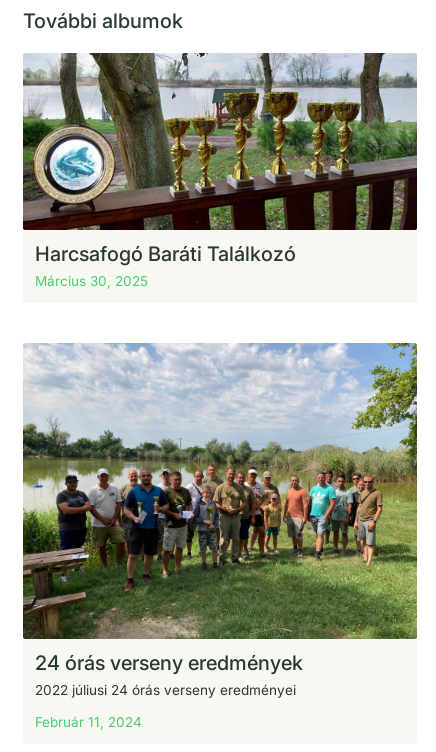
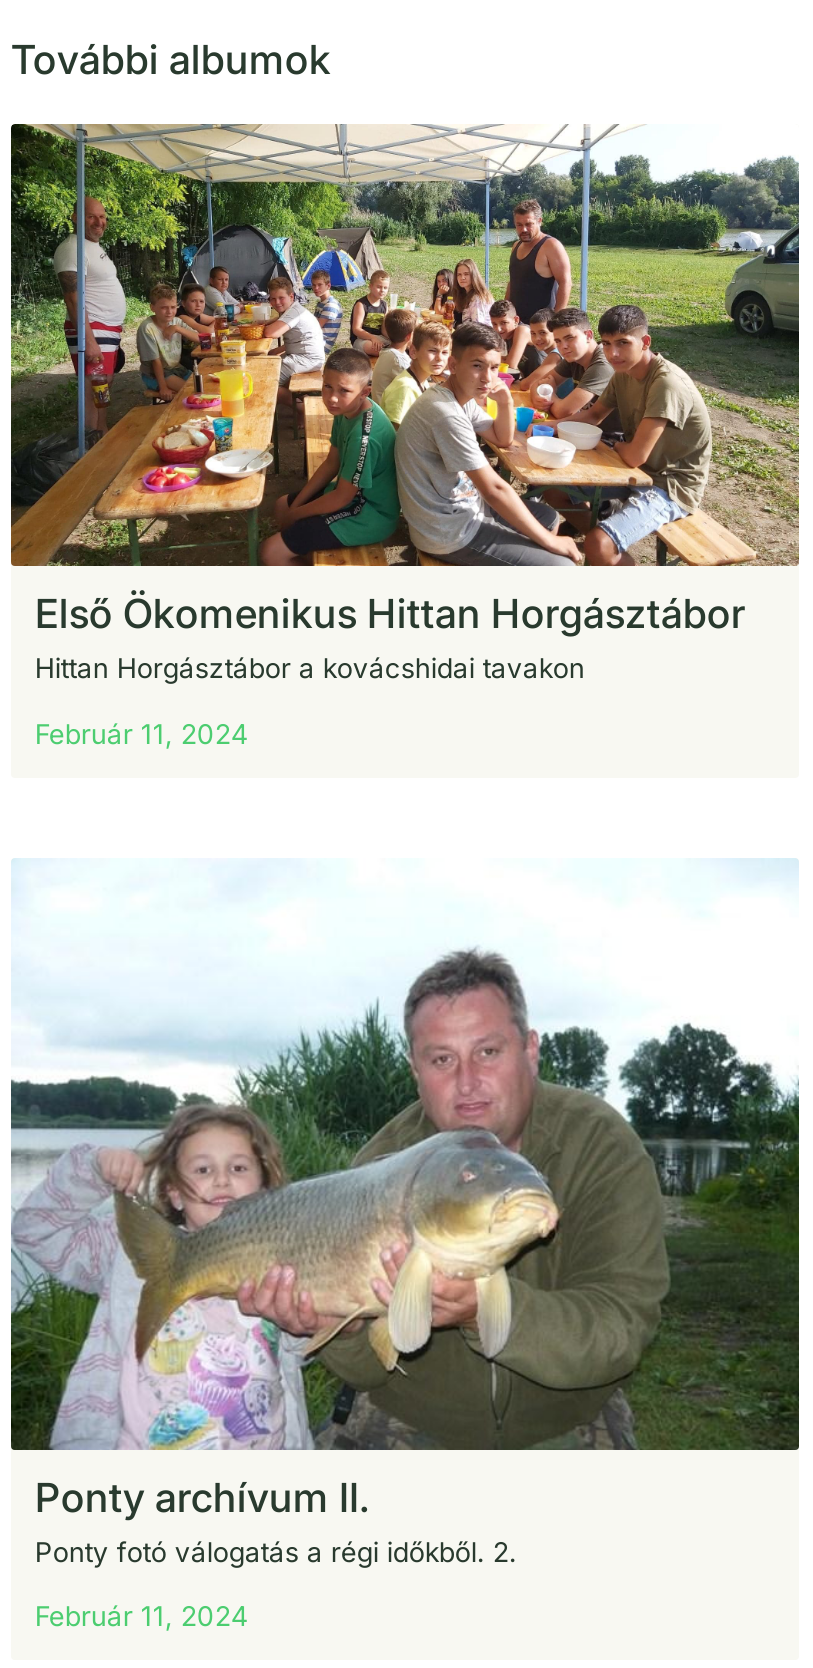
- [image]
- Harcsafogó Baráti Találkozó
- Március 30, 2025
+ [image]
+ Első Ökomenikus Hittan Horgásztábor
+ Hittan Horgásztábor a kovácshidai tavakon
+ Február 11, 2024

- [image]
- 24 órás verseny eredmények
- 2022 júliusi 24 órás verseny eredményei
+ [image]
+ Ponty archívum II.
+ Ponty fotó válogatás a régi időkből. 2.
